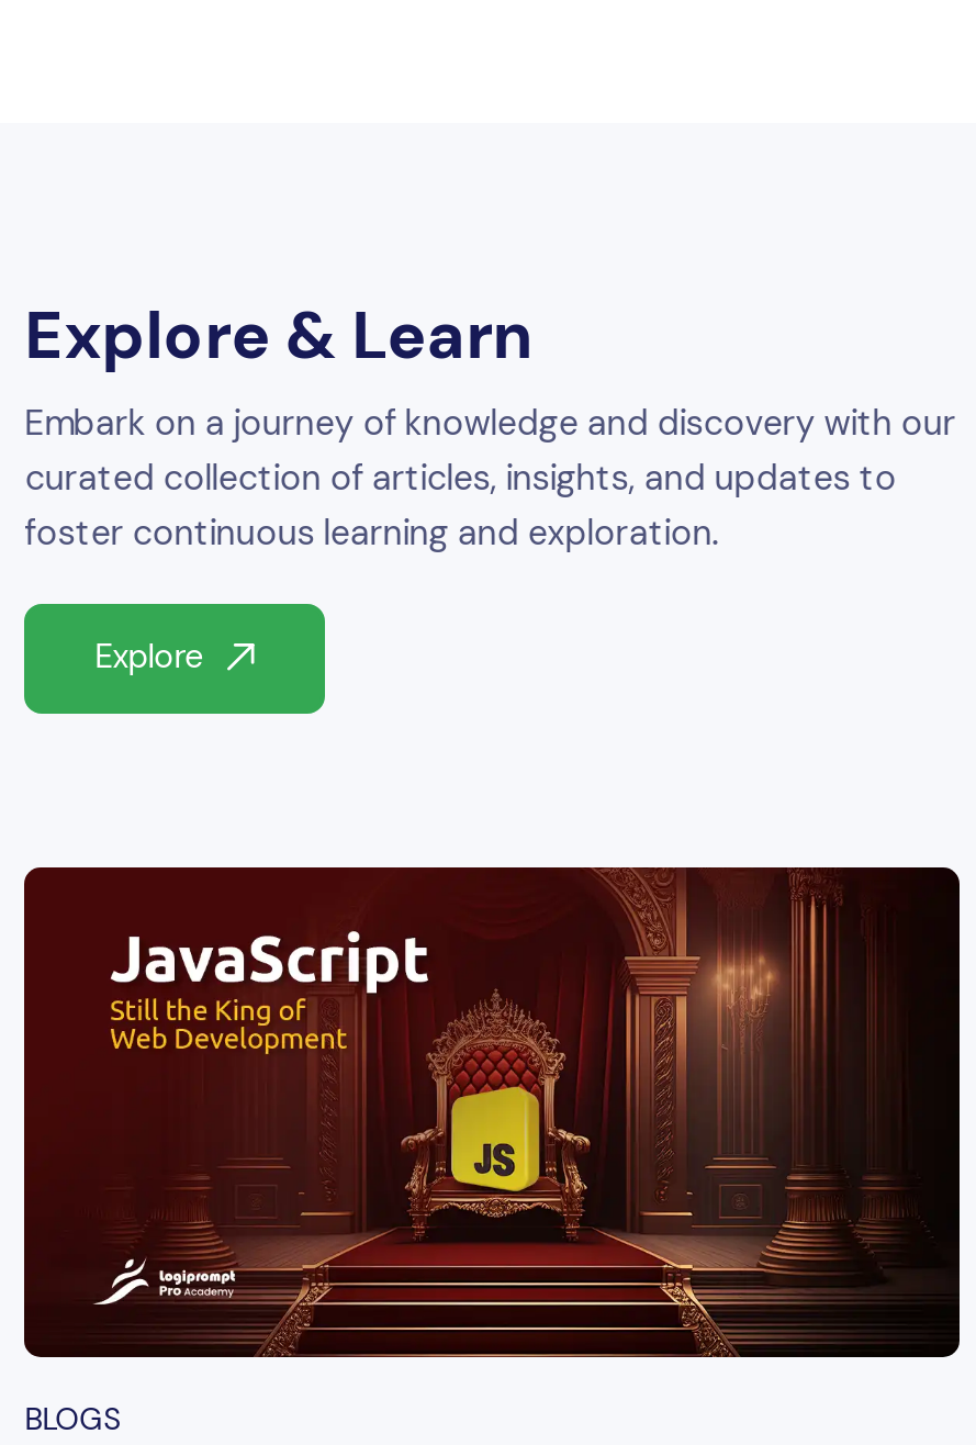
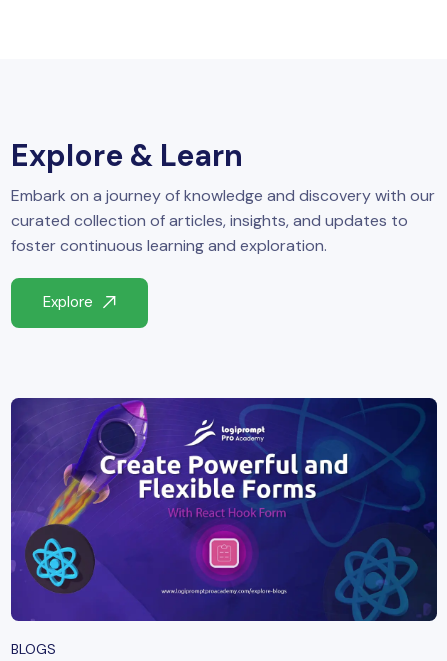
- [image]
+ [image]
